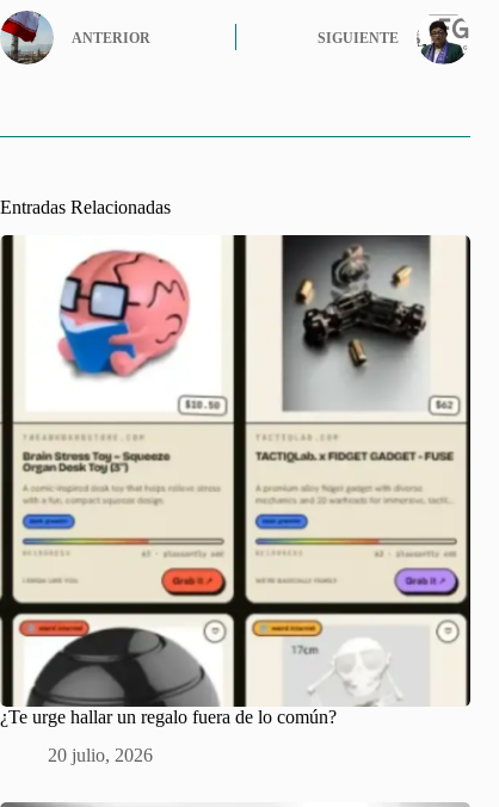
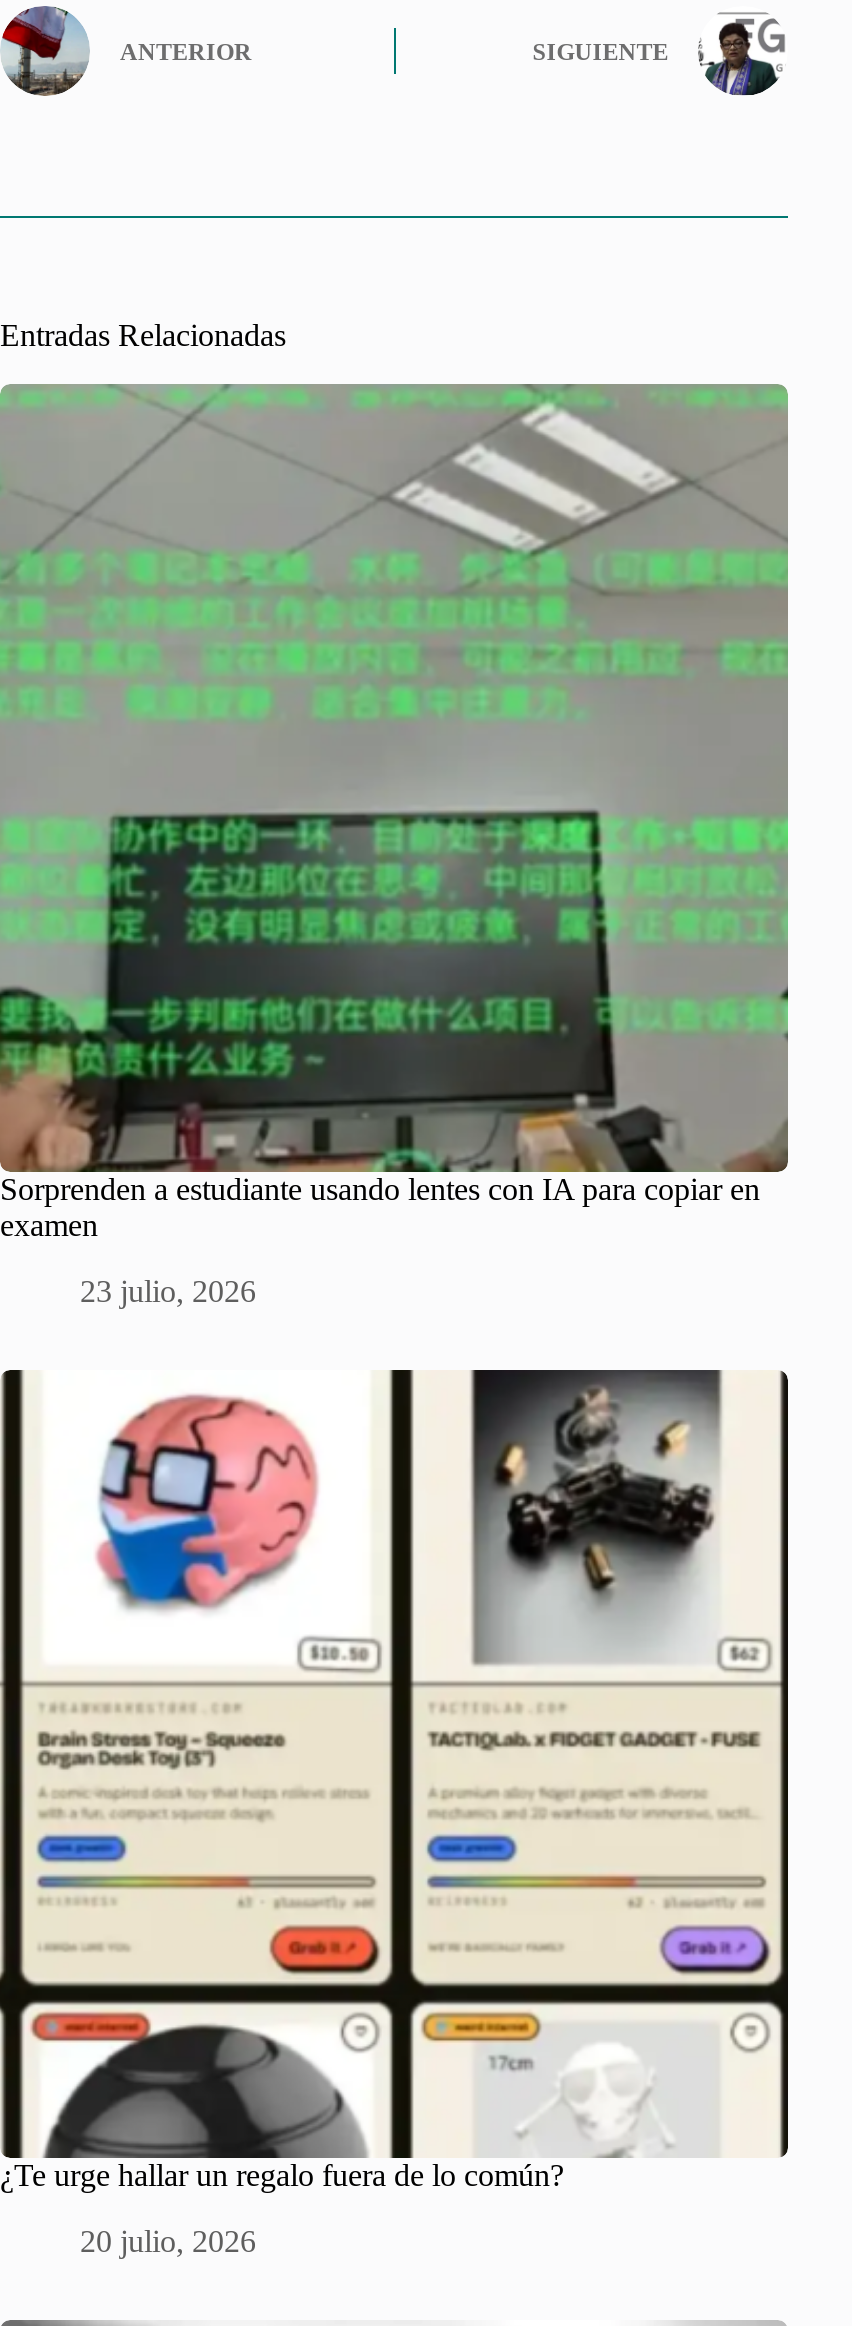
+ [image]
+ Sorprenden a estudiante usando lentes con IA para copiar en
+ examen
+ 23 julio, 2026
